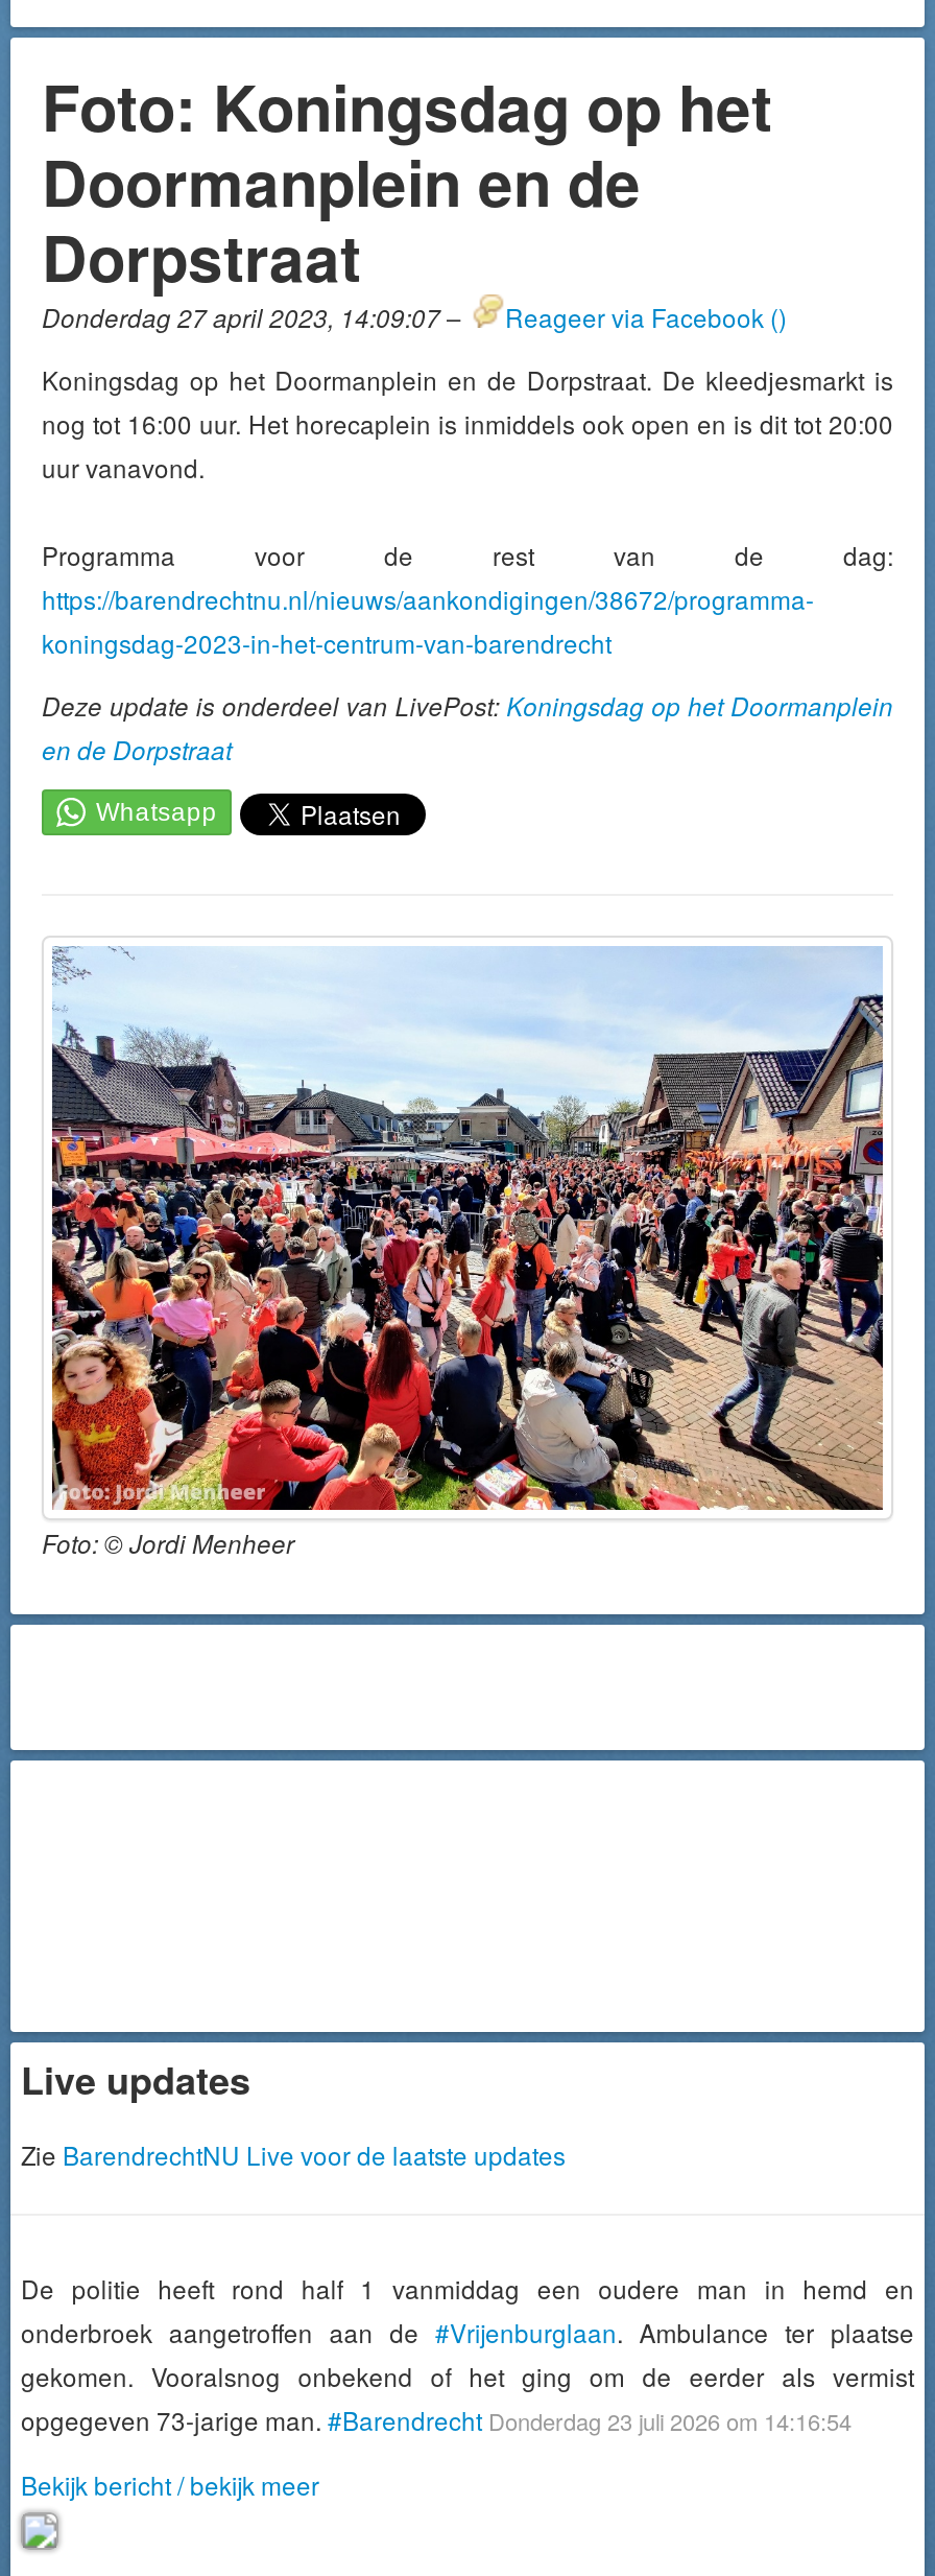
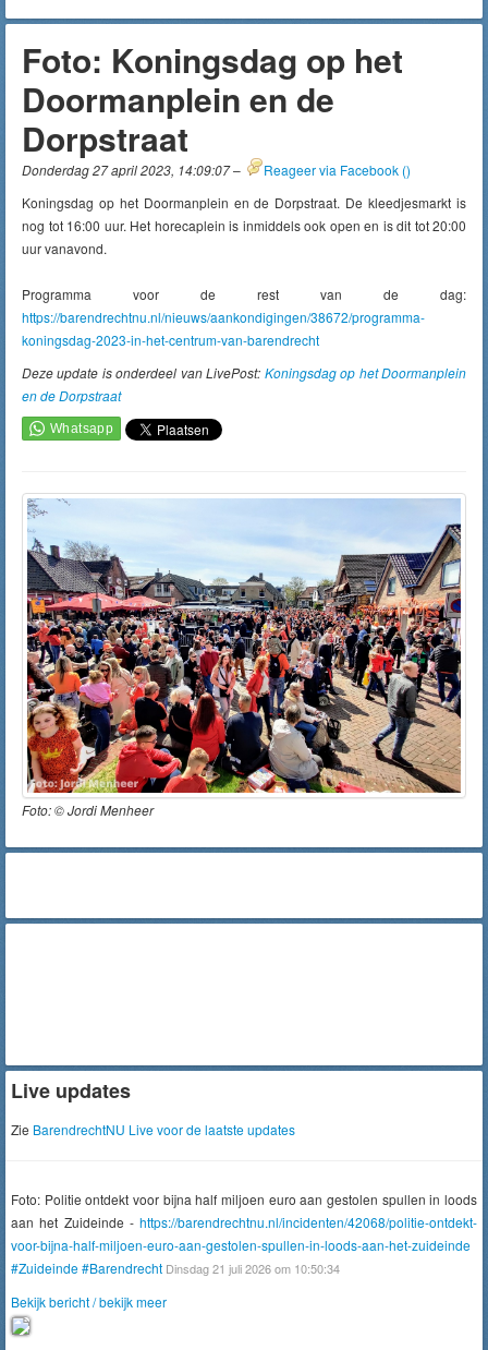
- De politie heeft rond half 1 vanmiddag een oudere man in hemd en
- onderbroek aangetroffen aan de #Vrijenburglaan. Ambulance ter plaatse
- gekomen. Vooralsnog onbekend of het ging om de eerder als vermist
- opgegeven 73-jarige man. #Barendrecht Donderdag 23 juli 2026 om 14:16:54
+ Foto: Politie ontdekt voor bijna half miljoen euro aan gestolen spullen in loods
+ aan het Zuideinde - https://barendrechtnu.nl/incidenten/42068/politie-ontdekt-
+ voor-bijna-half-miljoen-euro-aan-gestolen-spullen-in-loods-aan-het-zuideinde
+ #Zuideinde #Barendrecht Dinsdag 21 juli 2026 om 10:50:34
